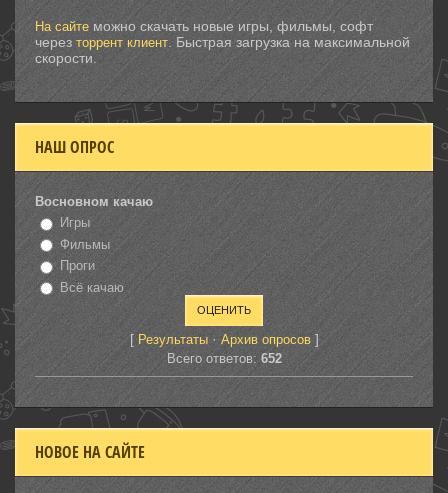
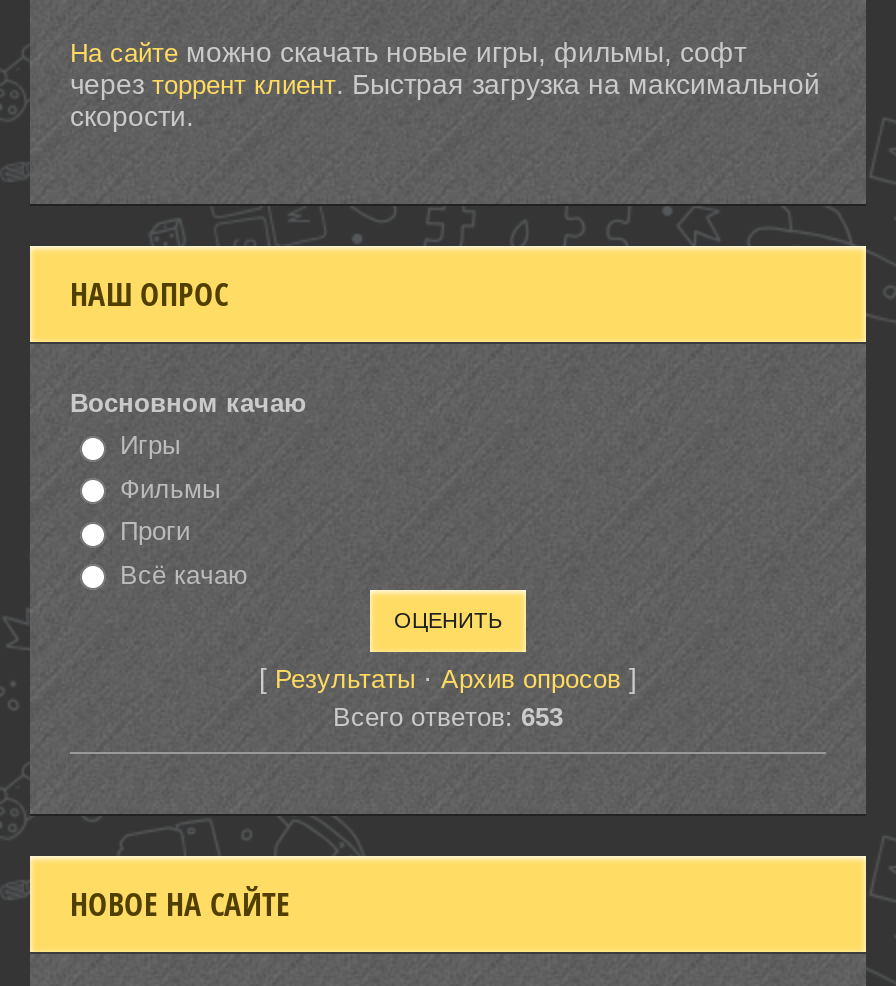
- Всего ответов: 652
+ Всего ответов: 653
